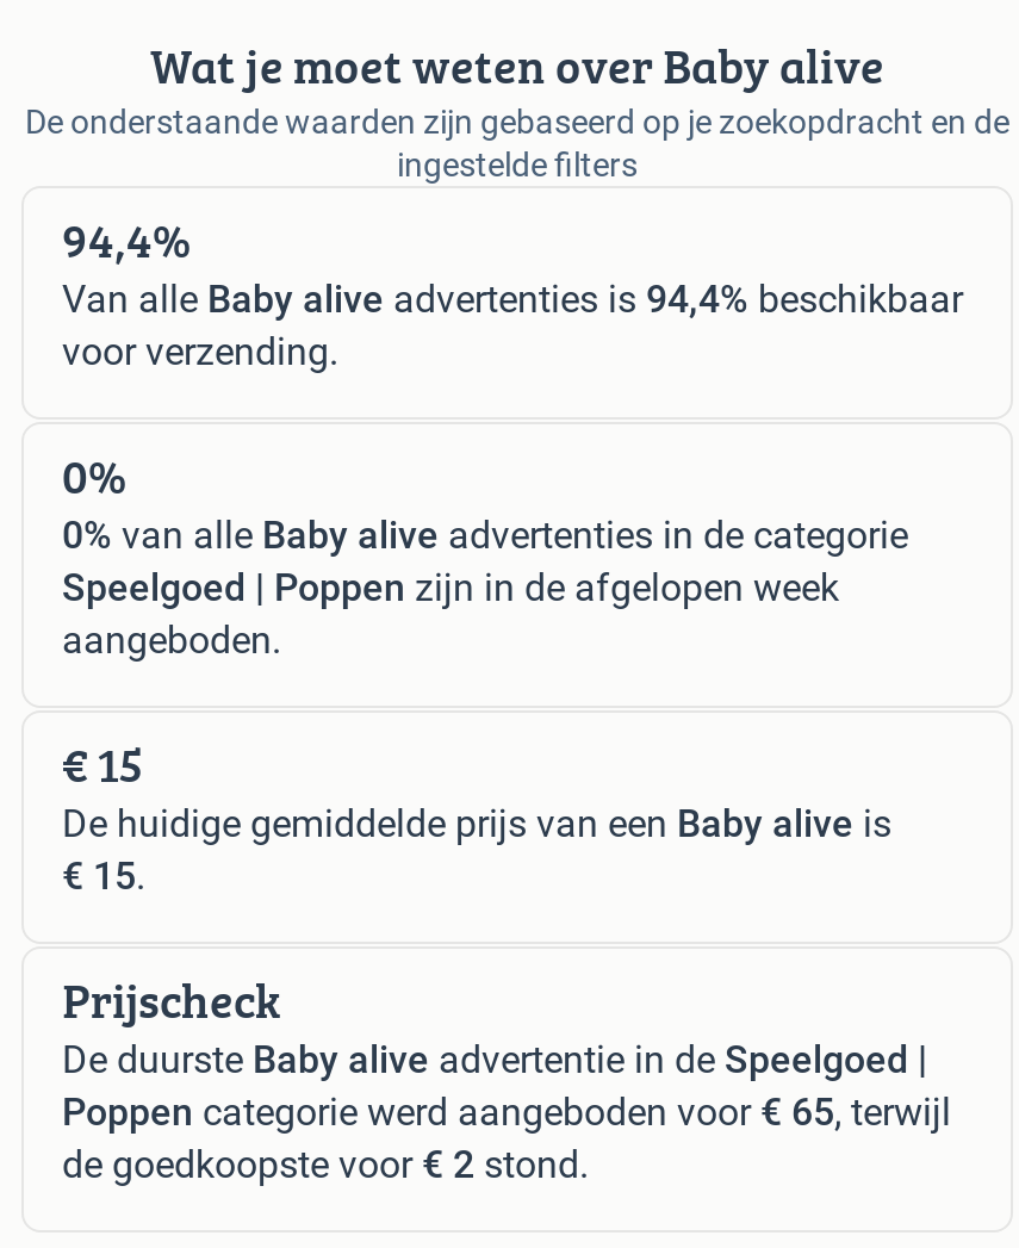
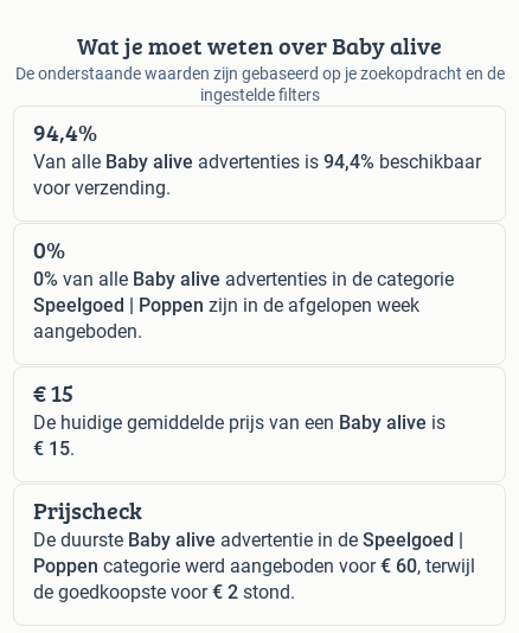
- Poppen categorie werd aangeboden voor € 65, terwijl
+ Poppen categorie werd aangeboden voor € 60, terwijl
